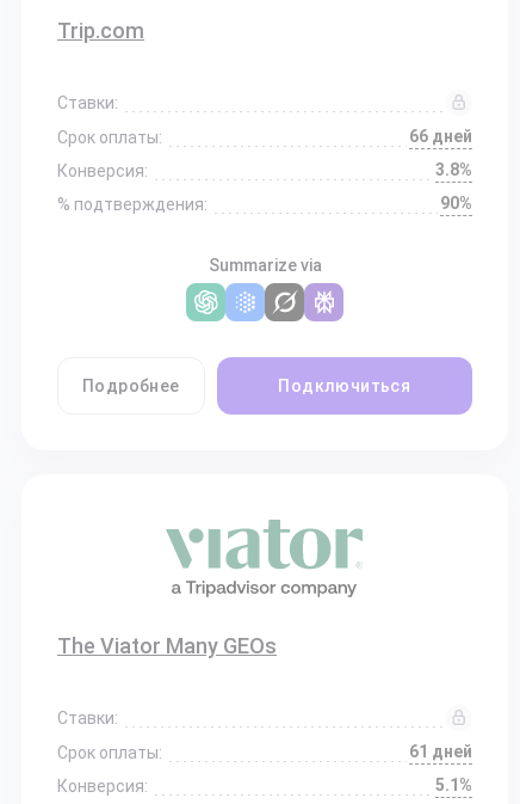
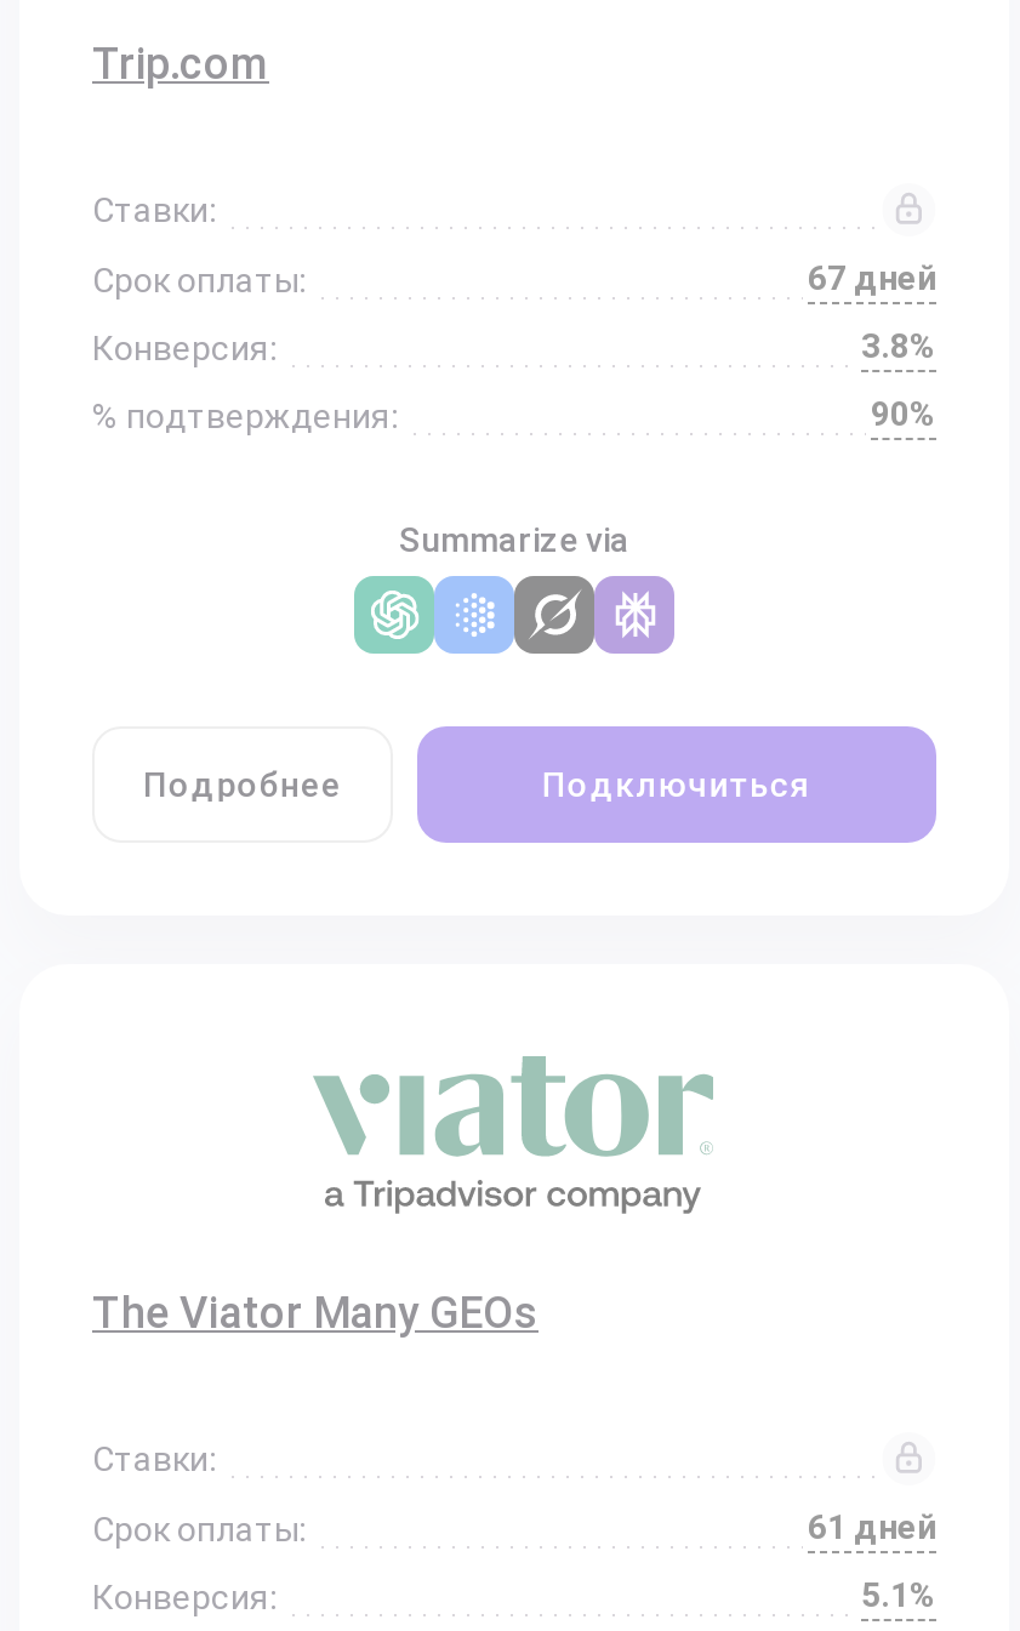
- 66 дней
+ 67 дней
